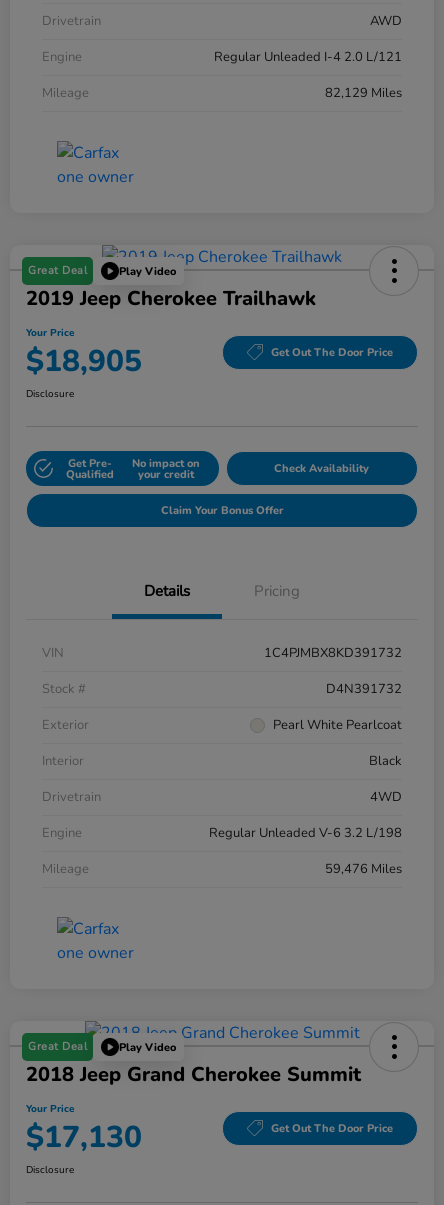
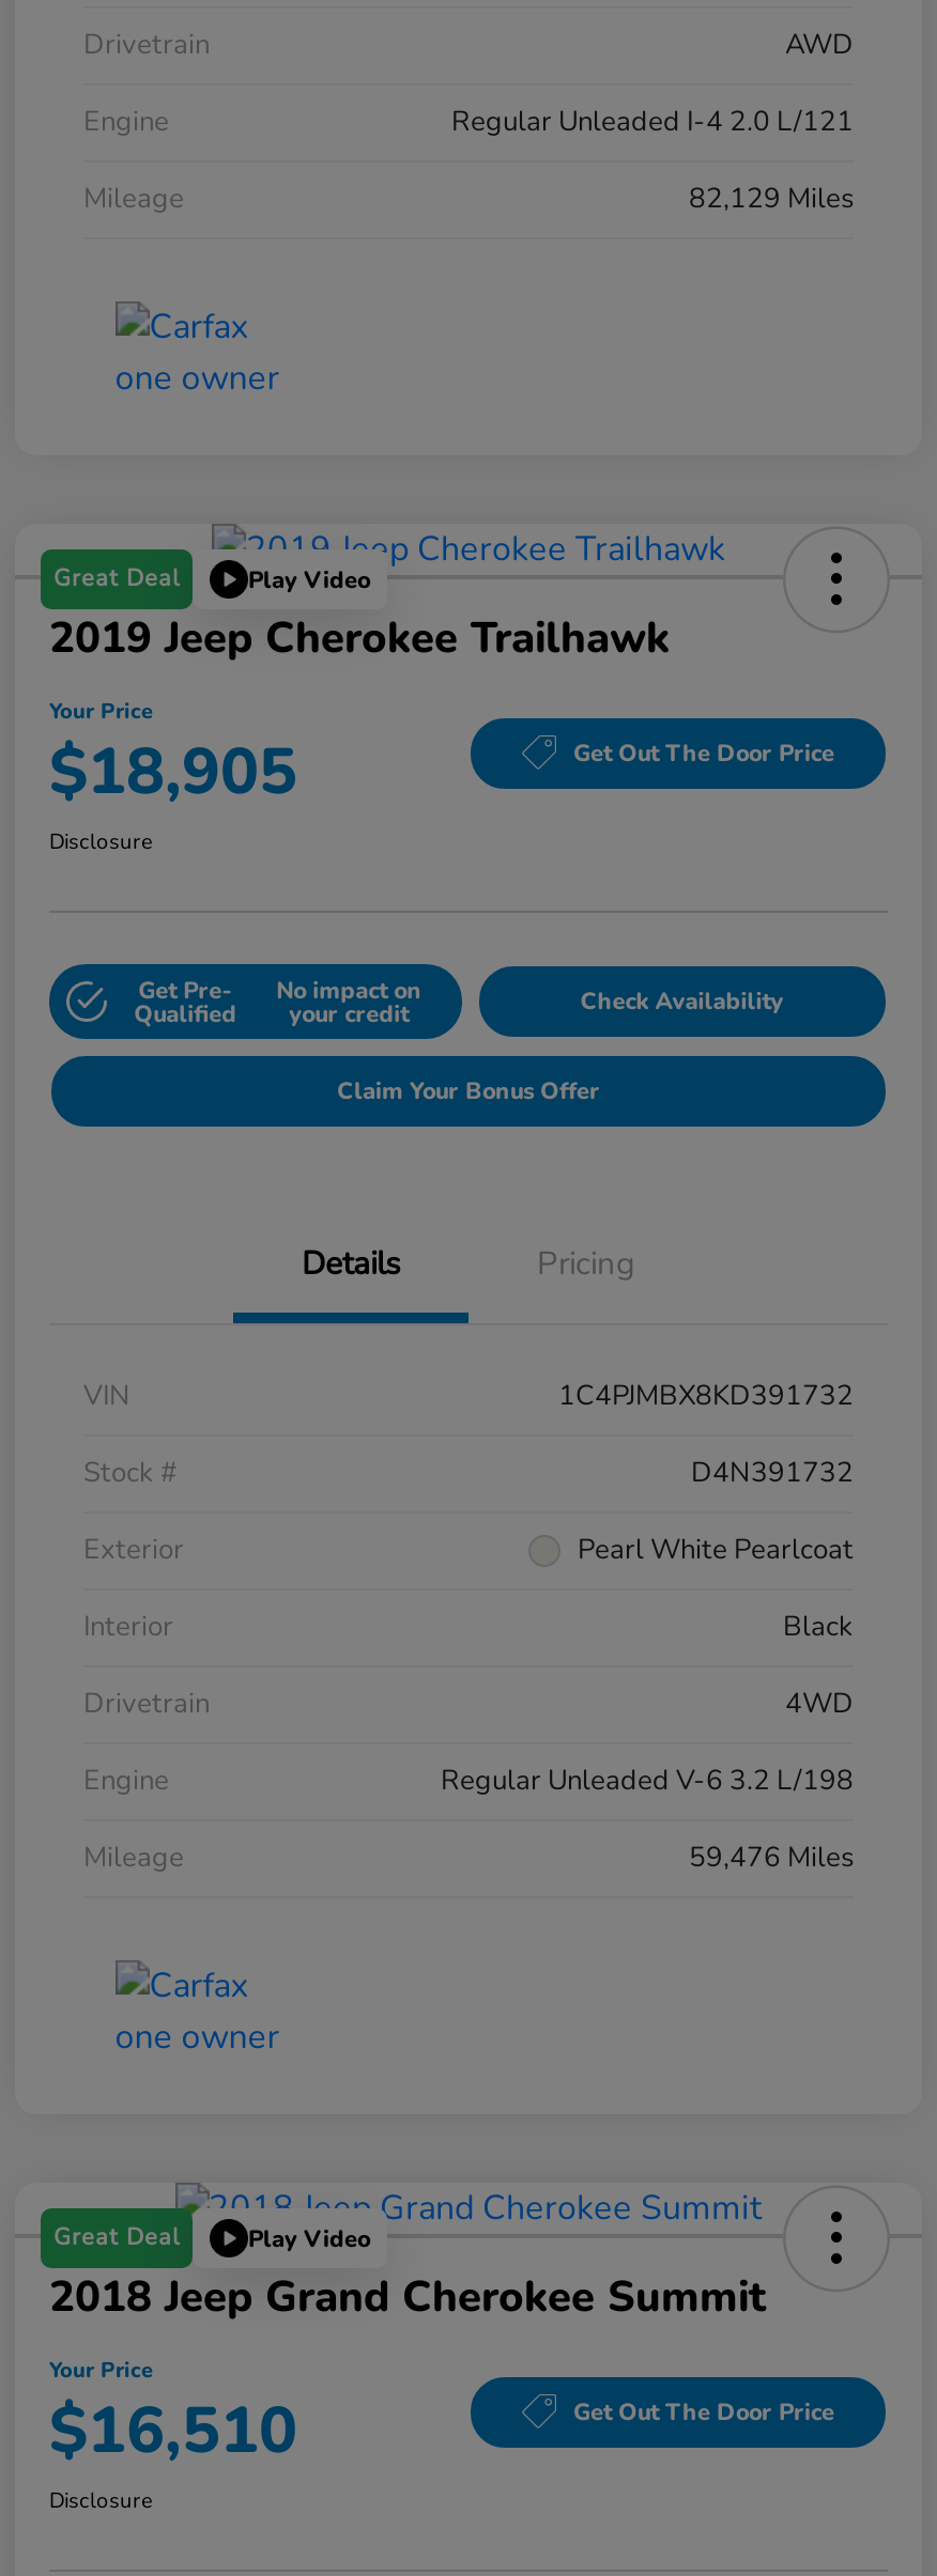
- $17,130
+ $16,510
